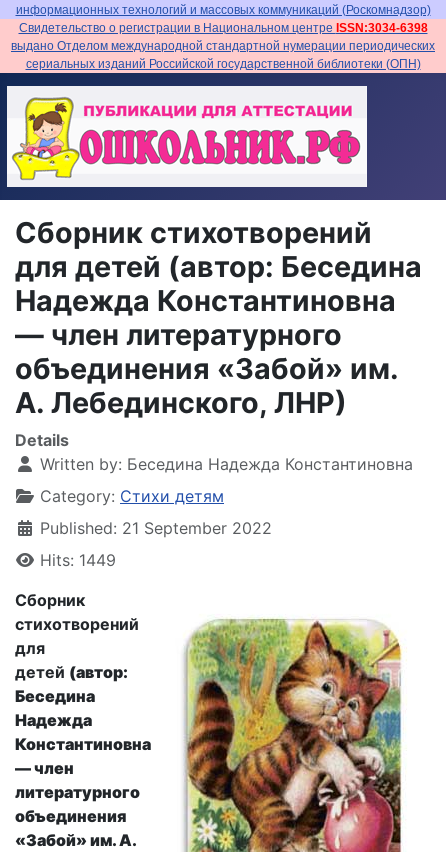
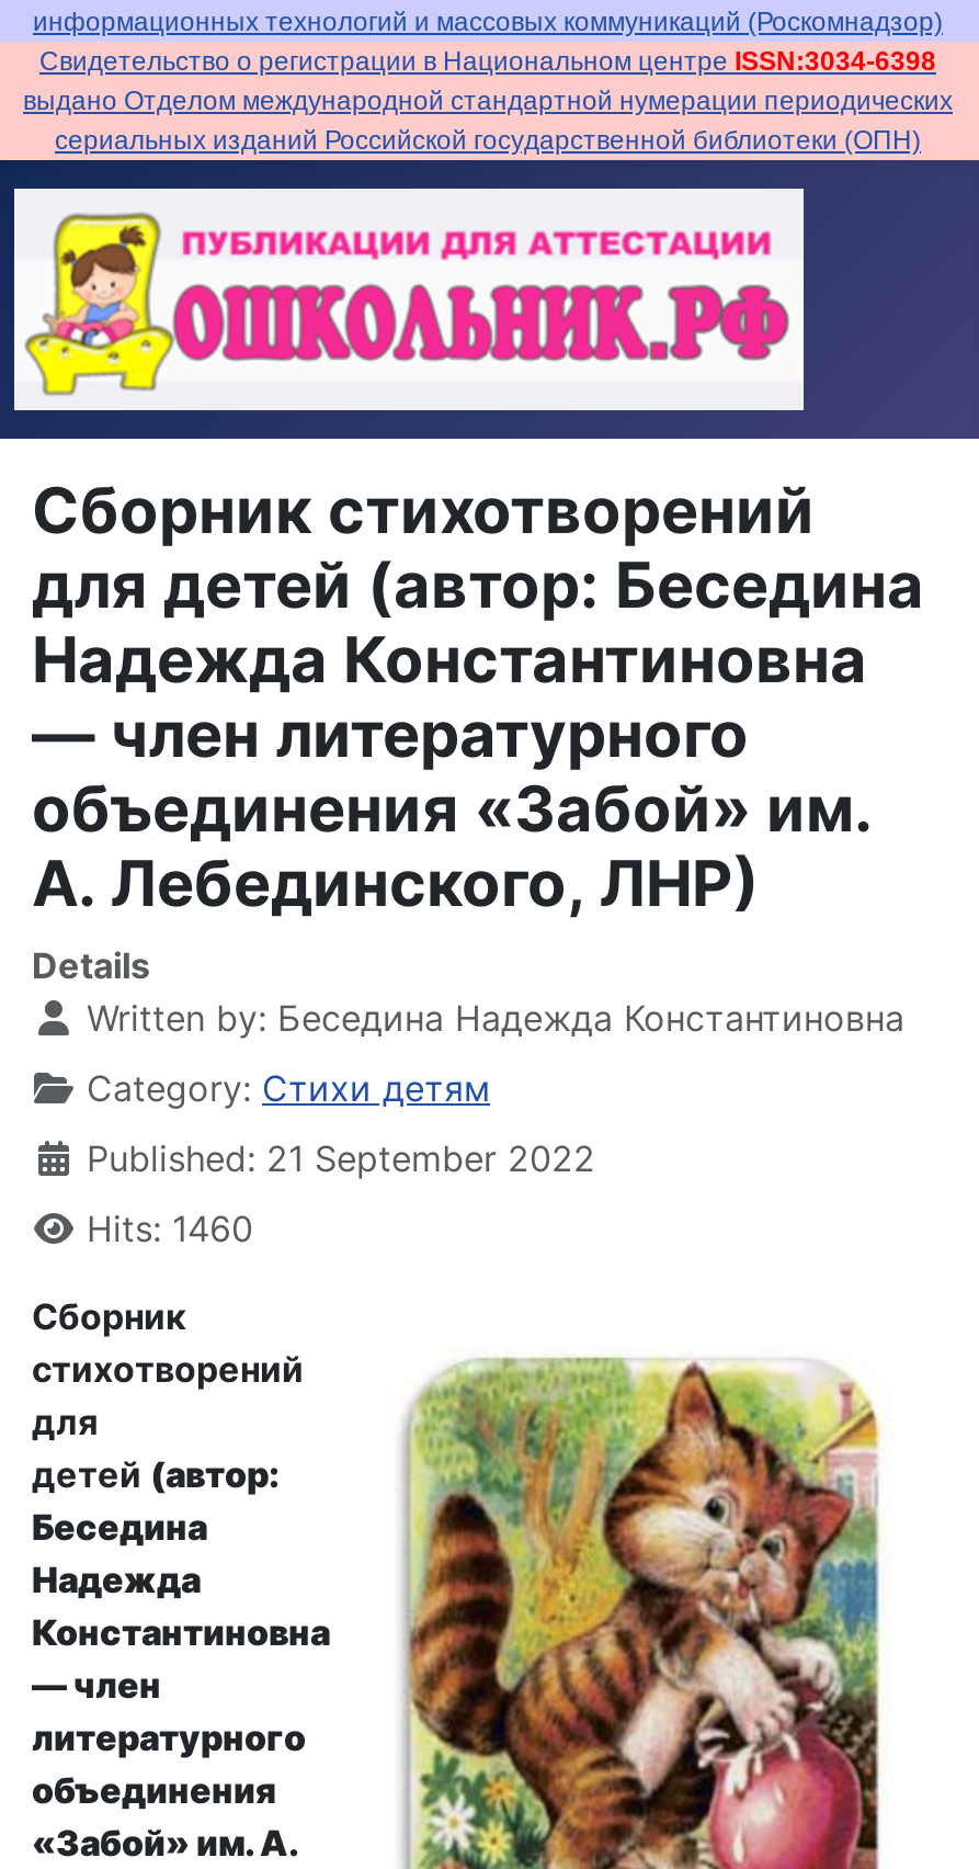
- Hits: 1449
+ Hits: 1460
